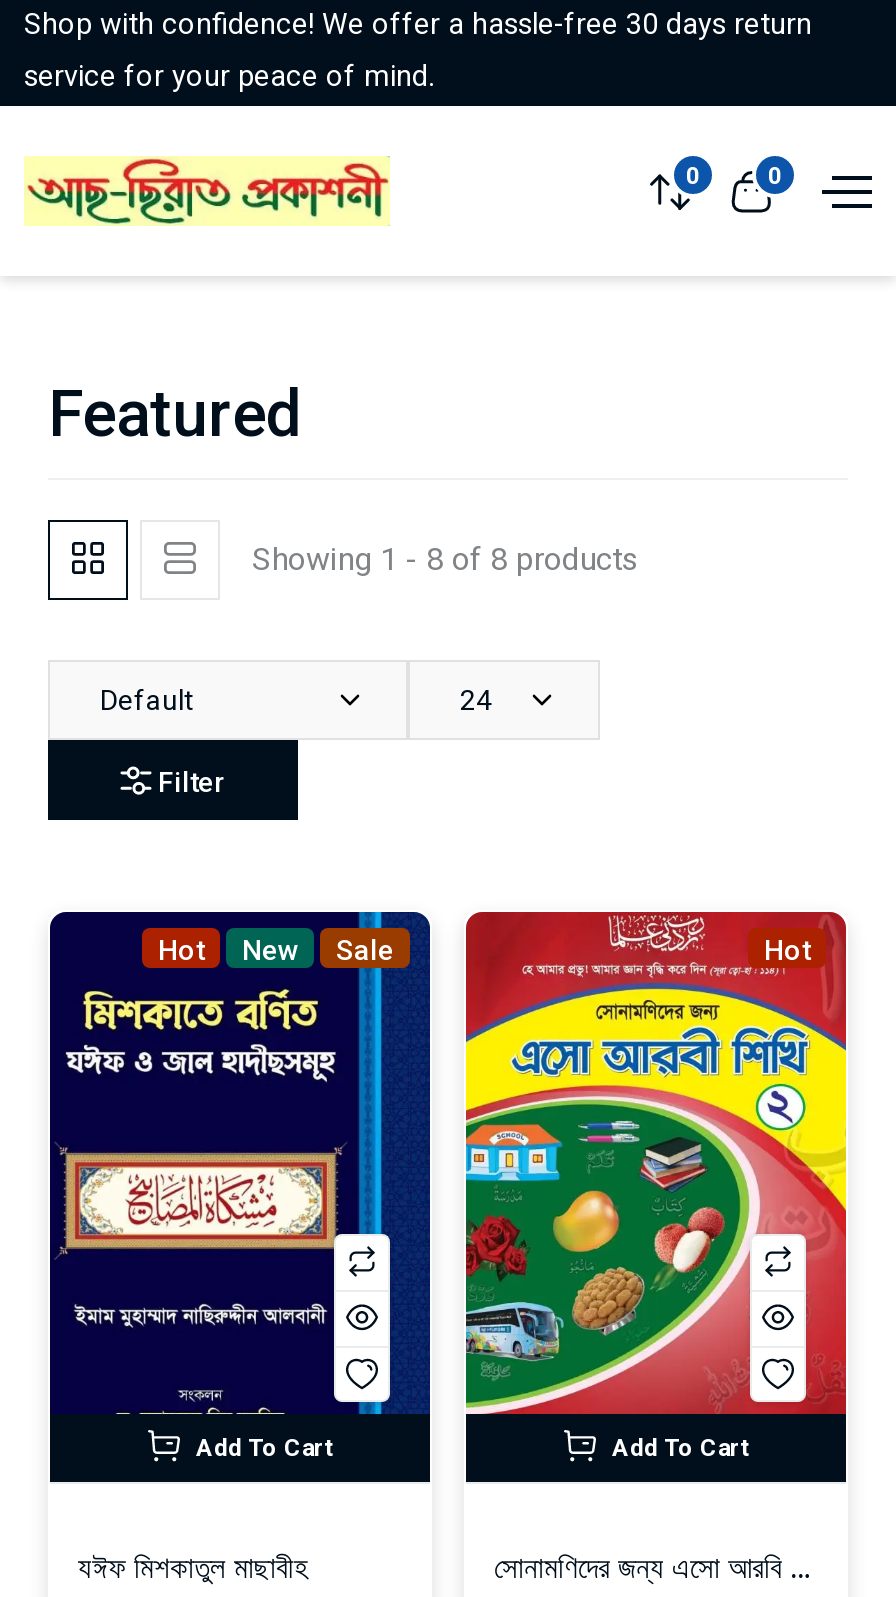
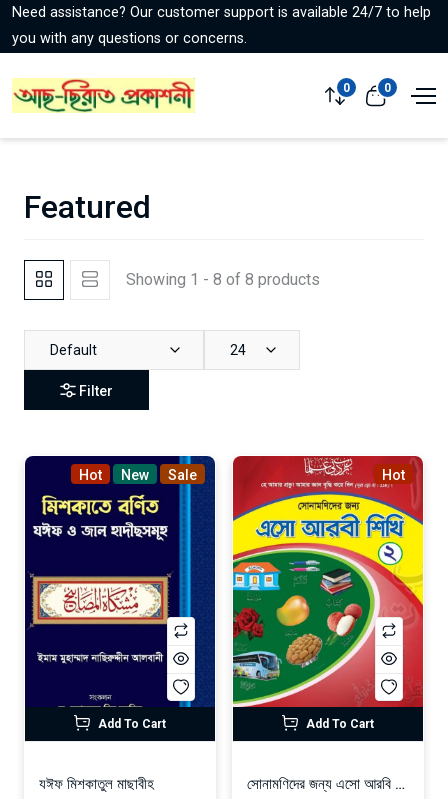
- Shop with confidence! We offer a hassle-free 30 days return
+ Need assistance? Our customer support is available 24/7 to help

- service for your peace of mind.
+ you with any questions or concerns.
